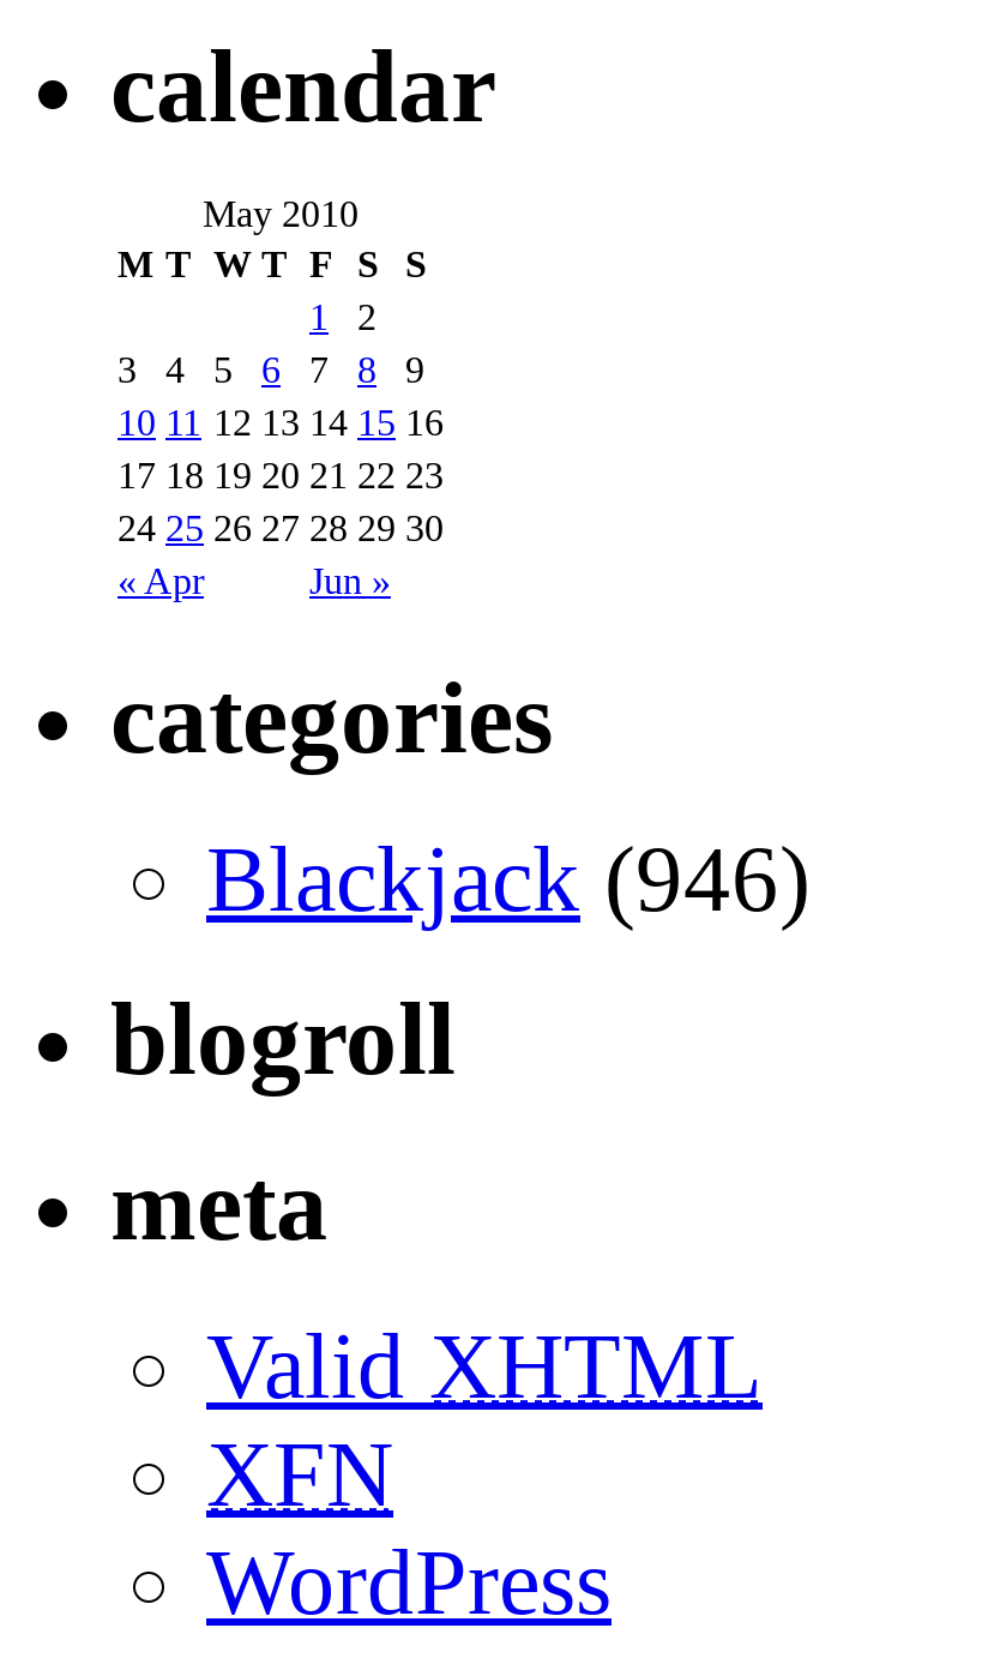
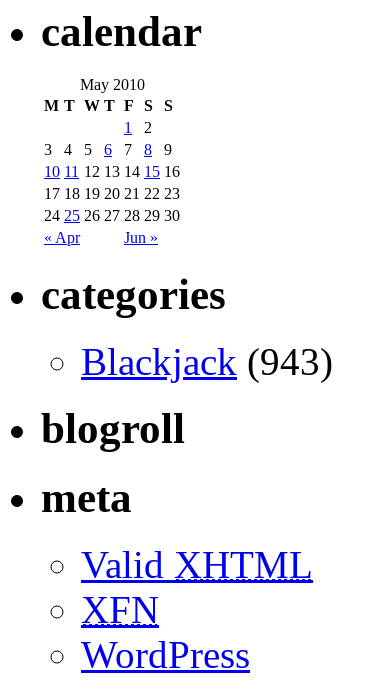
- Blackjack (946)
+ Blackjack (943)
